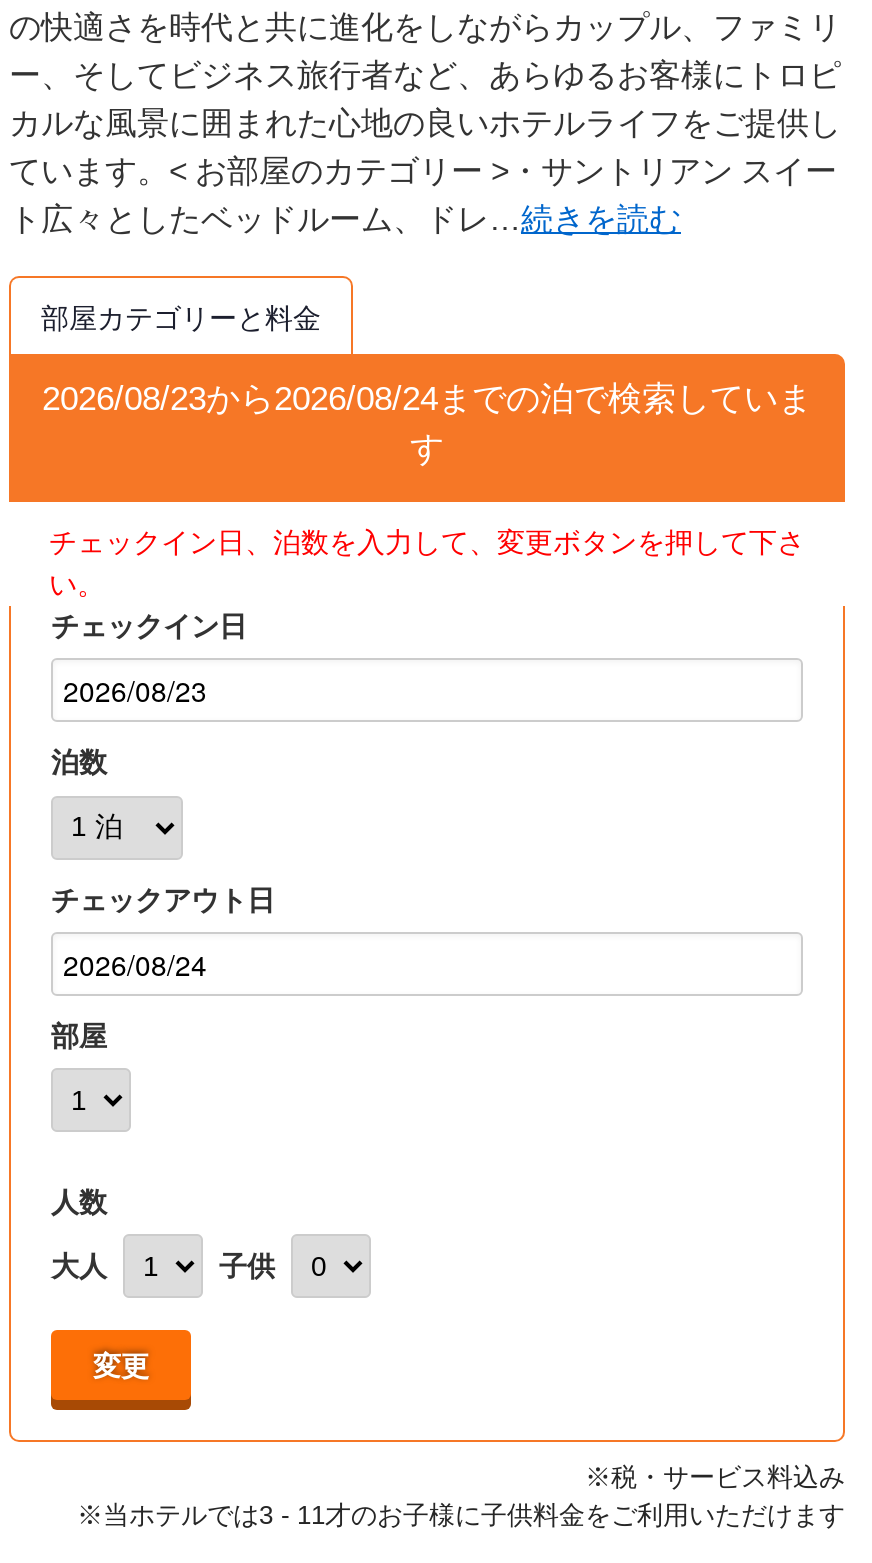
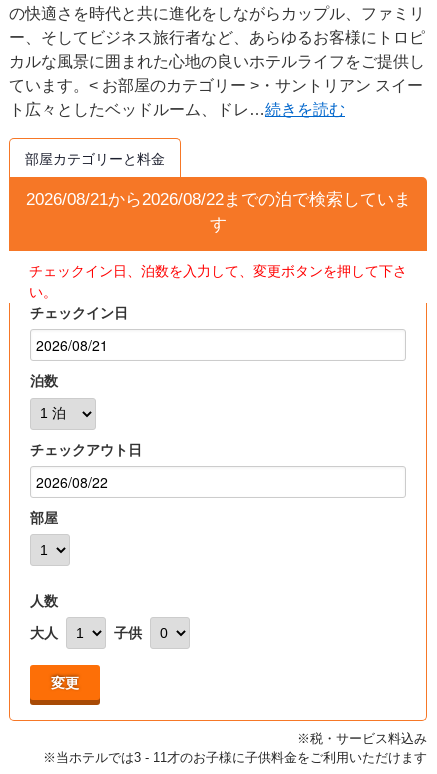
- 2026/08/23から2026/08/24までの泊で検索していま
+ 2026/08/21から2026/08/22までの泊で検索していま
